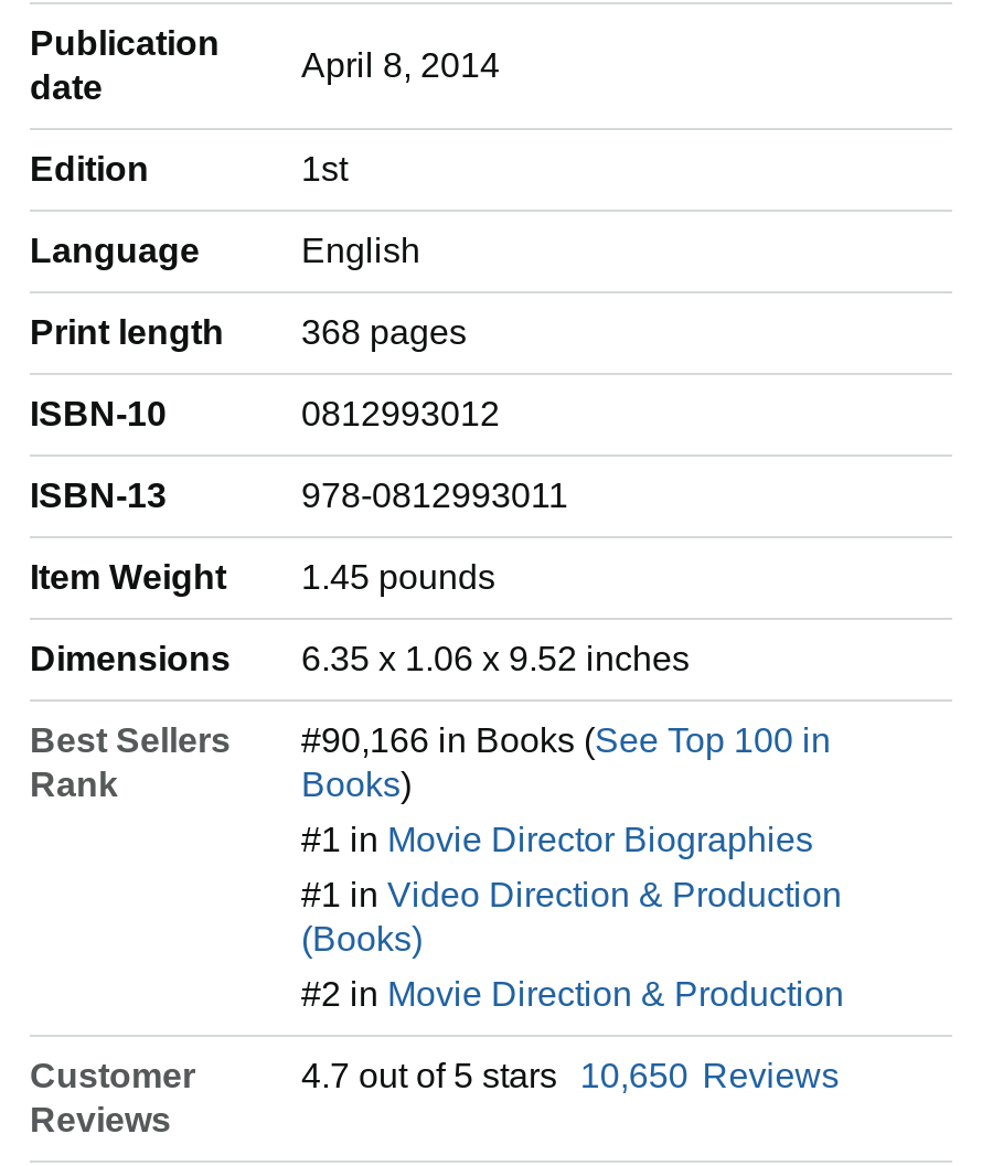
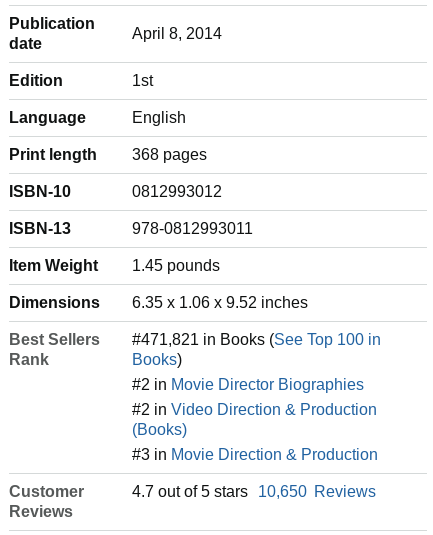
- #90,166 in Books (See Top 100 in
+ #471,821 in Books (See Top 100 in

- #1 in Movie Director Biographies
+ #2 in Movie Director Biographies

- #1 in Video Direction & Production
+ #2 in Video Direction & Production

- #2 in Movie Direction & Production
+ #3 in Movie Direction & Production
